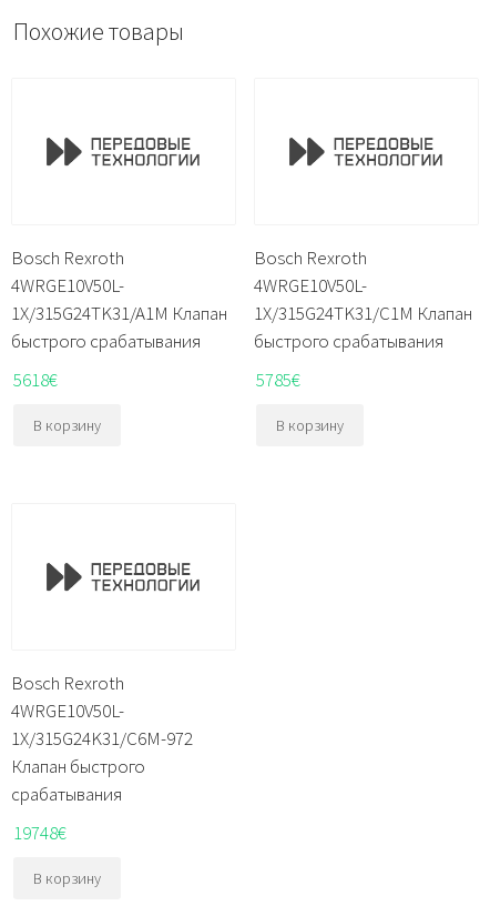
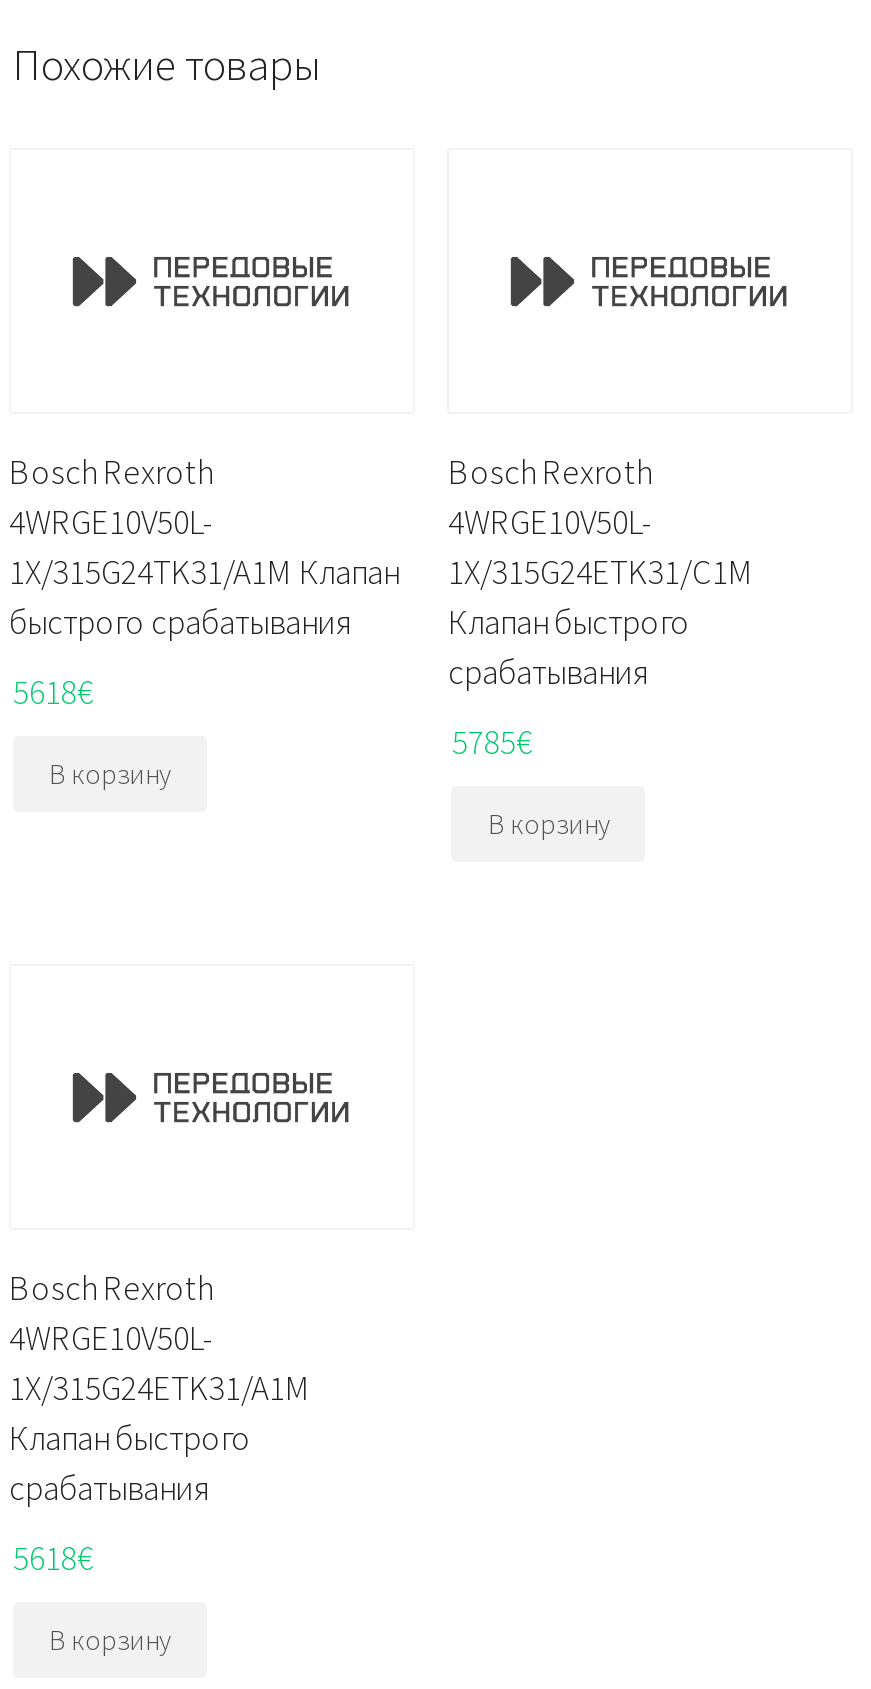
- 1X/315G24TK31/C1M Клапан
- быстрого срабатывания
+ 1X/315G24ETK31/C1M
+ Клапан быстрого
+ срабатывания

- 1X/315G24K31/C6M-972
+ 1X/315G24ETK31/A1M

- 19748€
+ 5618€
